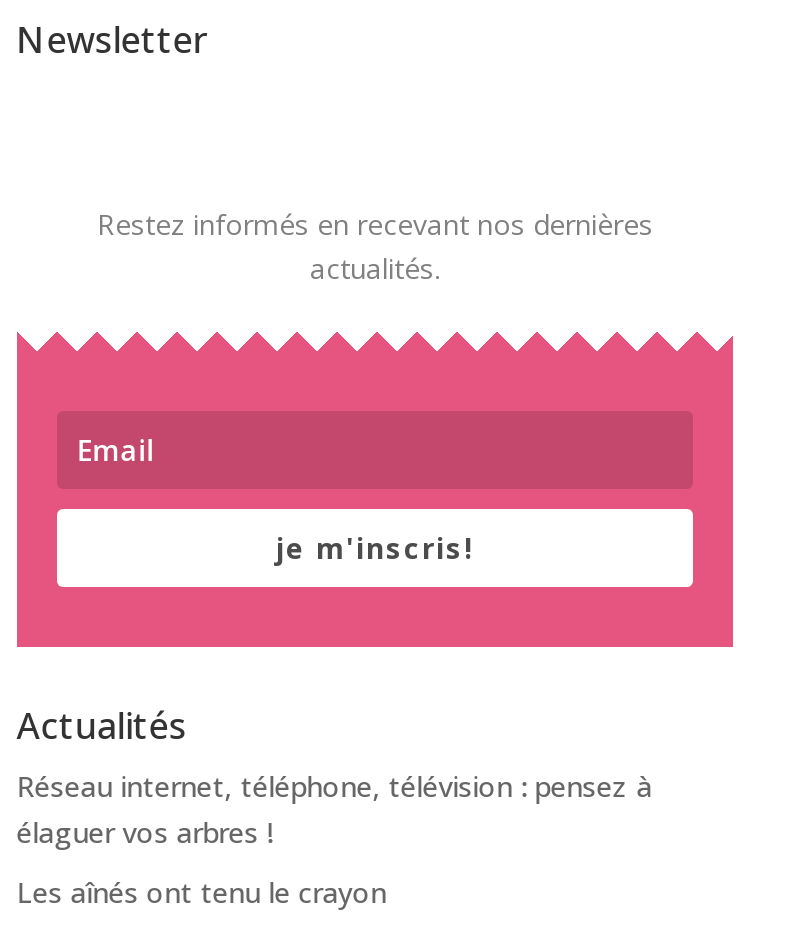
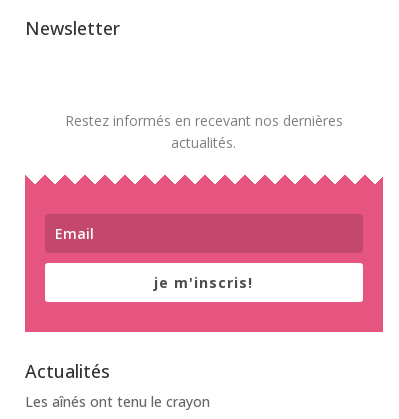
- Réseau internet, téléphone, télévision : pensez à
- élaguer vos arbres !
